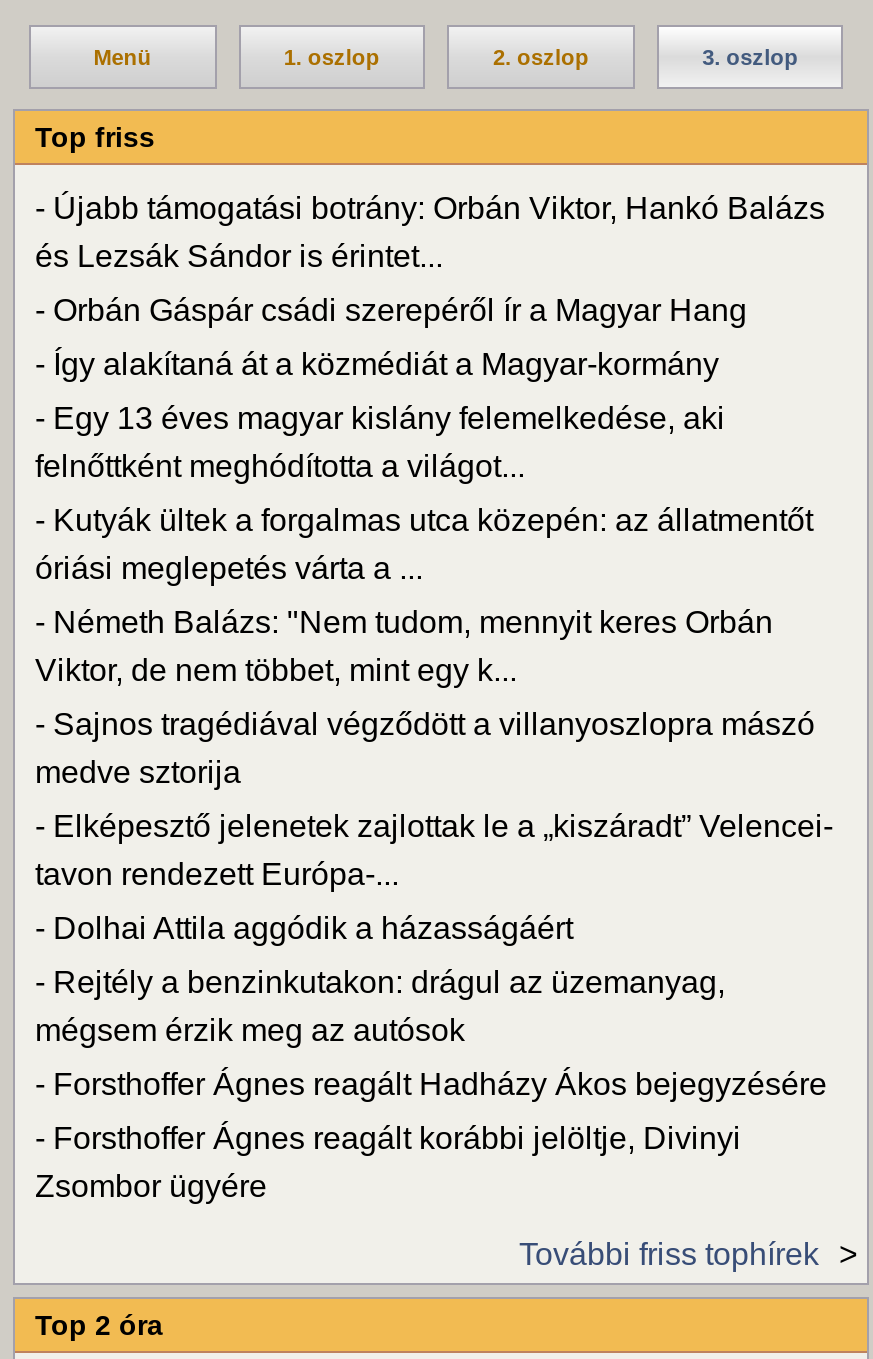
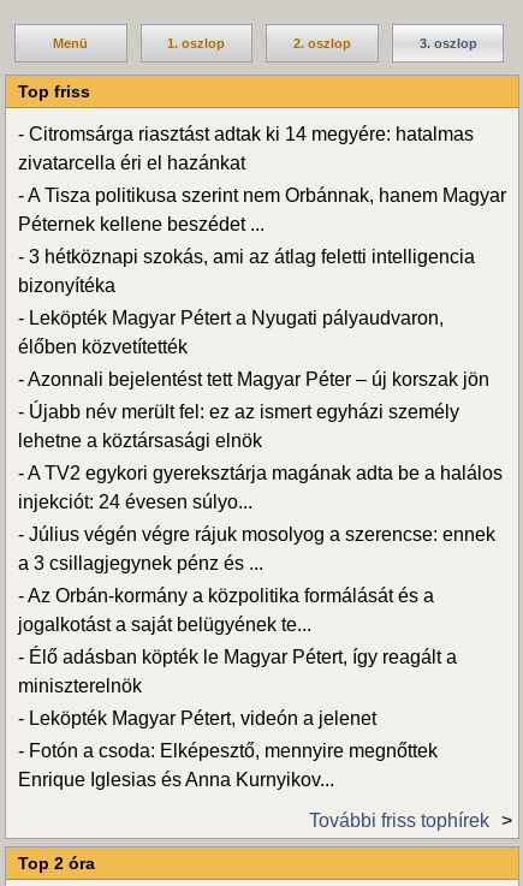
- - Újabb támogatási botrány: Orbán Viktor, Hankó Balázs
- és Lezsák Sándor is érintet...
+ - Citromsárga riasztást adtak ki 14 megyére: hatalmas
+ zivatarcella éri el hazánkat

- - Orbán Gáspár csádi szerepéről ír a Magyar Hang
+ - A Tisza politikusa szerint nem Orbánnak, hanem Magyar
+ Péternek kellene beszédet ...

- - Így alakítaná át a közmédiát a Magyar-kormány
+ - 3 hétköznapi szokás, ami az átlag feletti intelligencia
+ bizonyítéka

- - Egy 13 éves magyar kislány felemelkedése, aki
- felnőttként meghódította a világot...
+ - Leköpték Magyar Pétert a Nyugati pályaudvaron,
+ élőben közvetítették

- - Kutyák ültek a forgalmas utca közepén: az állatmentőt
- óriási meglepetés várta a ...
+ - Azonnali bejelentést tett Magyar Péter – új korszak jön

- - Németh Balázs: "Nem tudom, mennyit keres Orbán
- Viktor, de nem többet, mint egy k...
+ - Újabb név merült fel: ez az ismert egyházi személy
+ lehetne a köztársasági elnök

- - Sajnos tragédiával végződött a villanyoszlopra mászó
- medve sztorija
+ - A TV2 egykori gyereksztárja magának adta be a halálos
+ injekciót: 24 évesen súlyo...

- - Elképesztő jelenetek zajlottak le a „kiszáradt” Velencei-
- tavon rendezett Európa-...
+ - Július végén végre rájuk mosolyog a szerencse: ennek
+ a 3 csillagjegynek pénz és ...

- - Dolhai Attila aggódik a házasságáért
+ - Az Orbán-kormány a közpolitika formálását és a
+ jogalkotást a saját belügyének te...

- - Rejtély a benzinkutakon: drágul az üzemanyag,
- mégsem érzik meg az autósok
+ - Élő adásban köpték le Magyar Pétert, így reagált a
+ miniszterelnök

- - Forsthoffer Ágnes reagált Hadházy Ákos bejegyzésére
+ - Leköpték Magyar Pétert, videón a jelenet

- - Forsthoffer Ágnes reagált korábbi jelöltje, Divinyi
- Zsombor ügyére
+ - Fotón a csoda: Elképesztő, mennyire megnőttek
+ Enrique Iglesias és Anna Kurnyikov...
